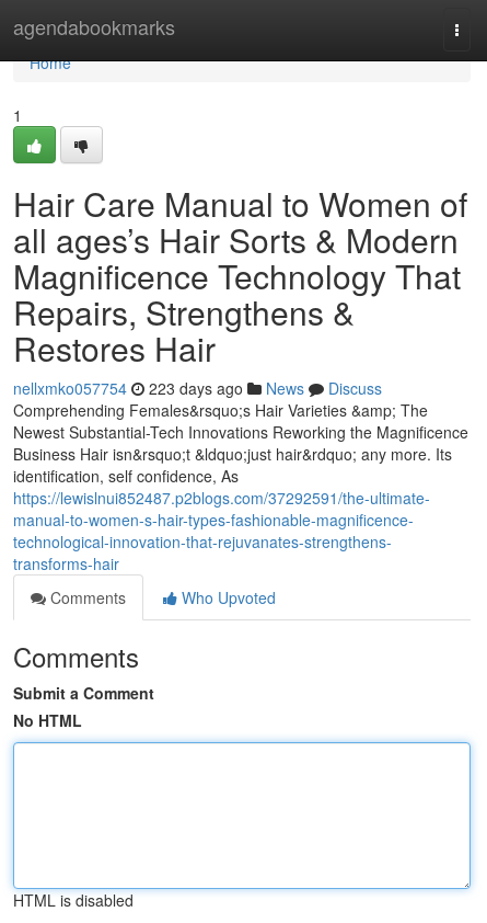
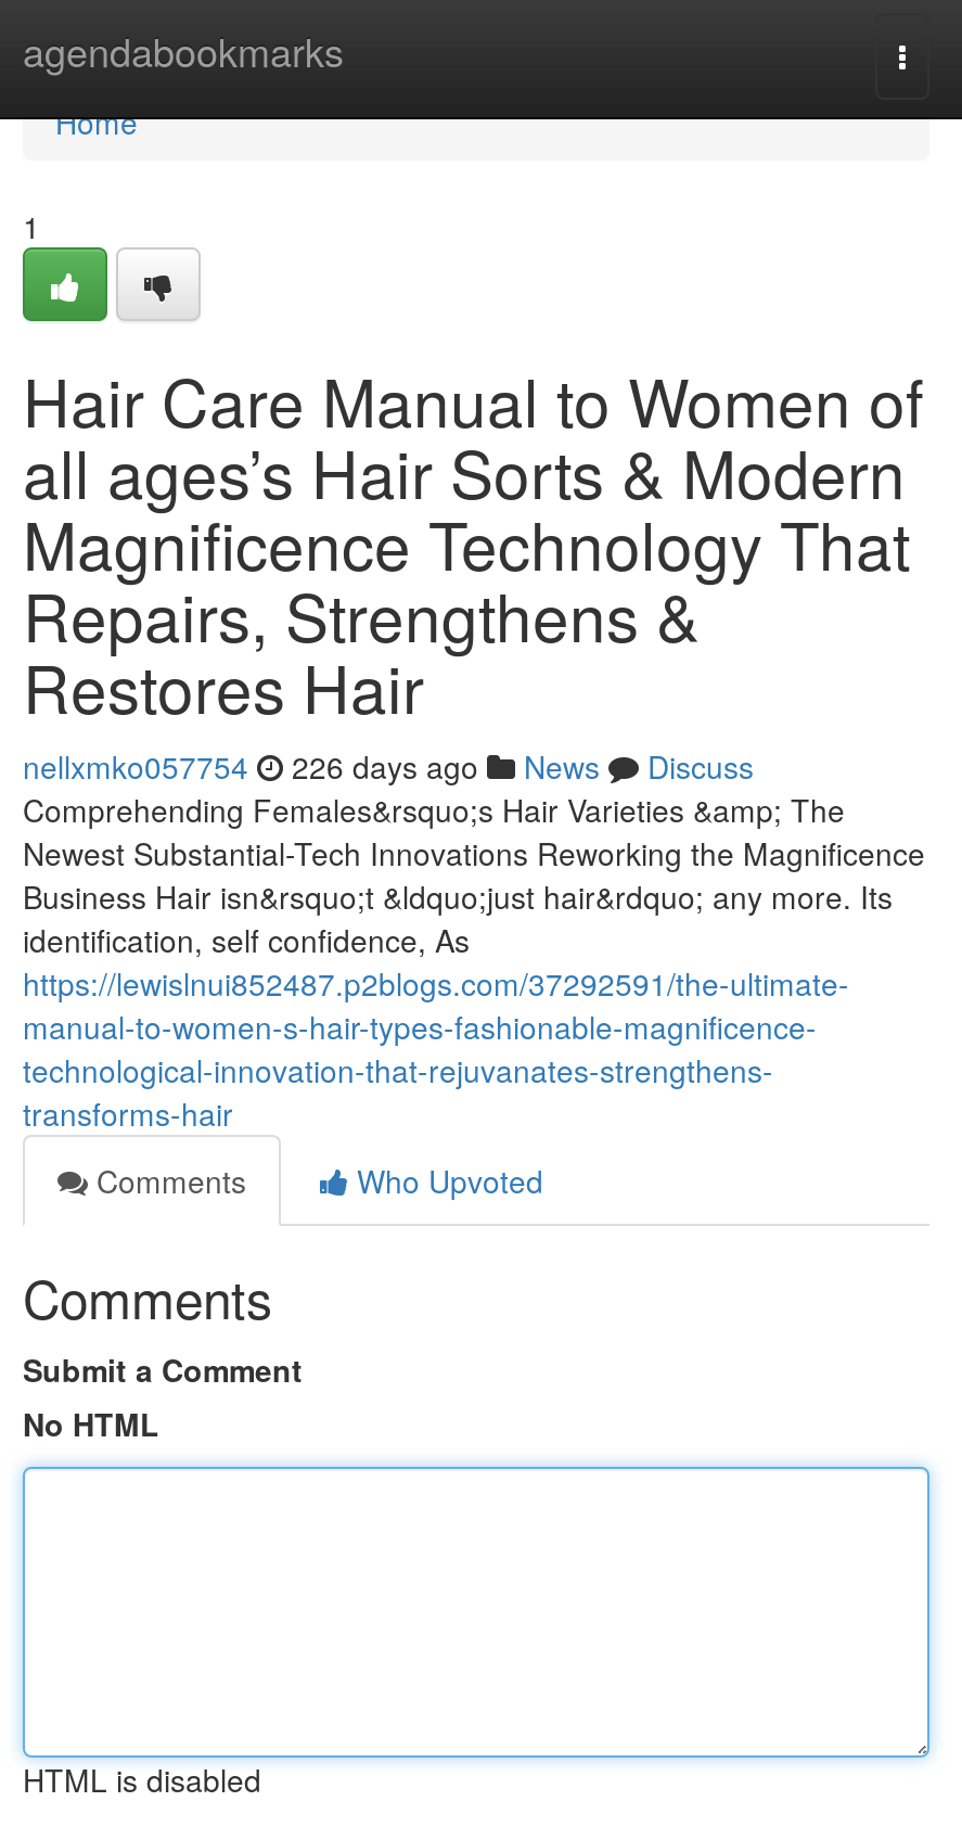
- nellxmko057754 223 days ago News Discuss
+ nellxmko057754 226 days ago News Discuss
